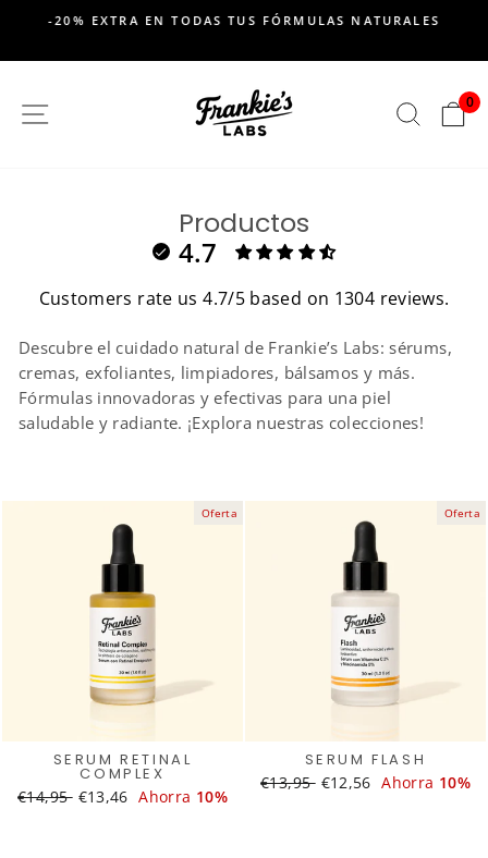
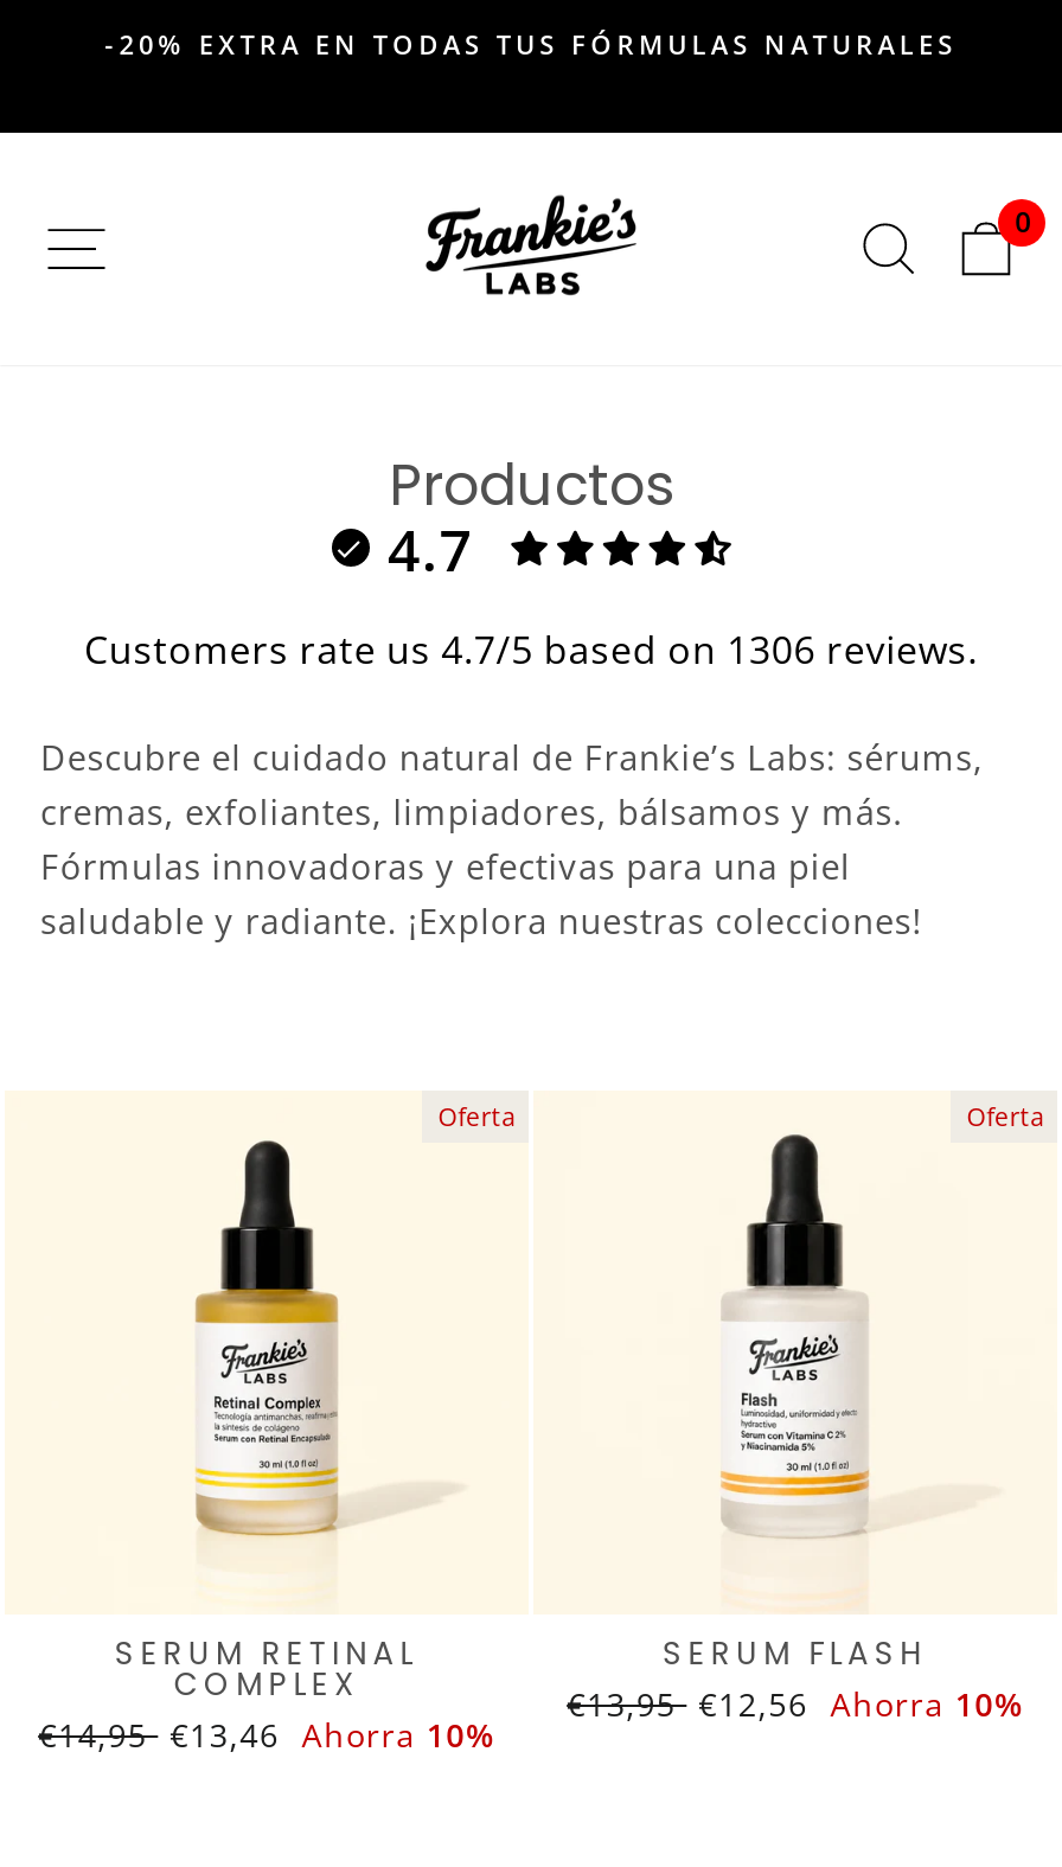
- Customers rate us 4.7/5 based on 1304 reviews.
+ Customers rate us 4.7/5 based on 1306 reviews.
